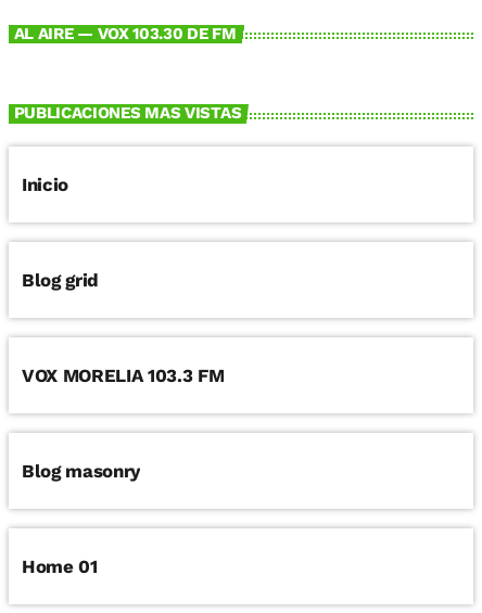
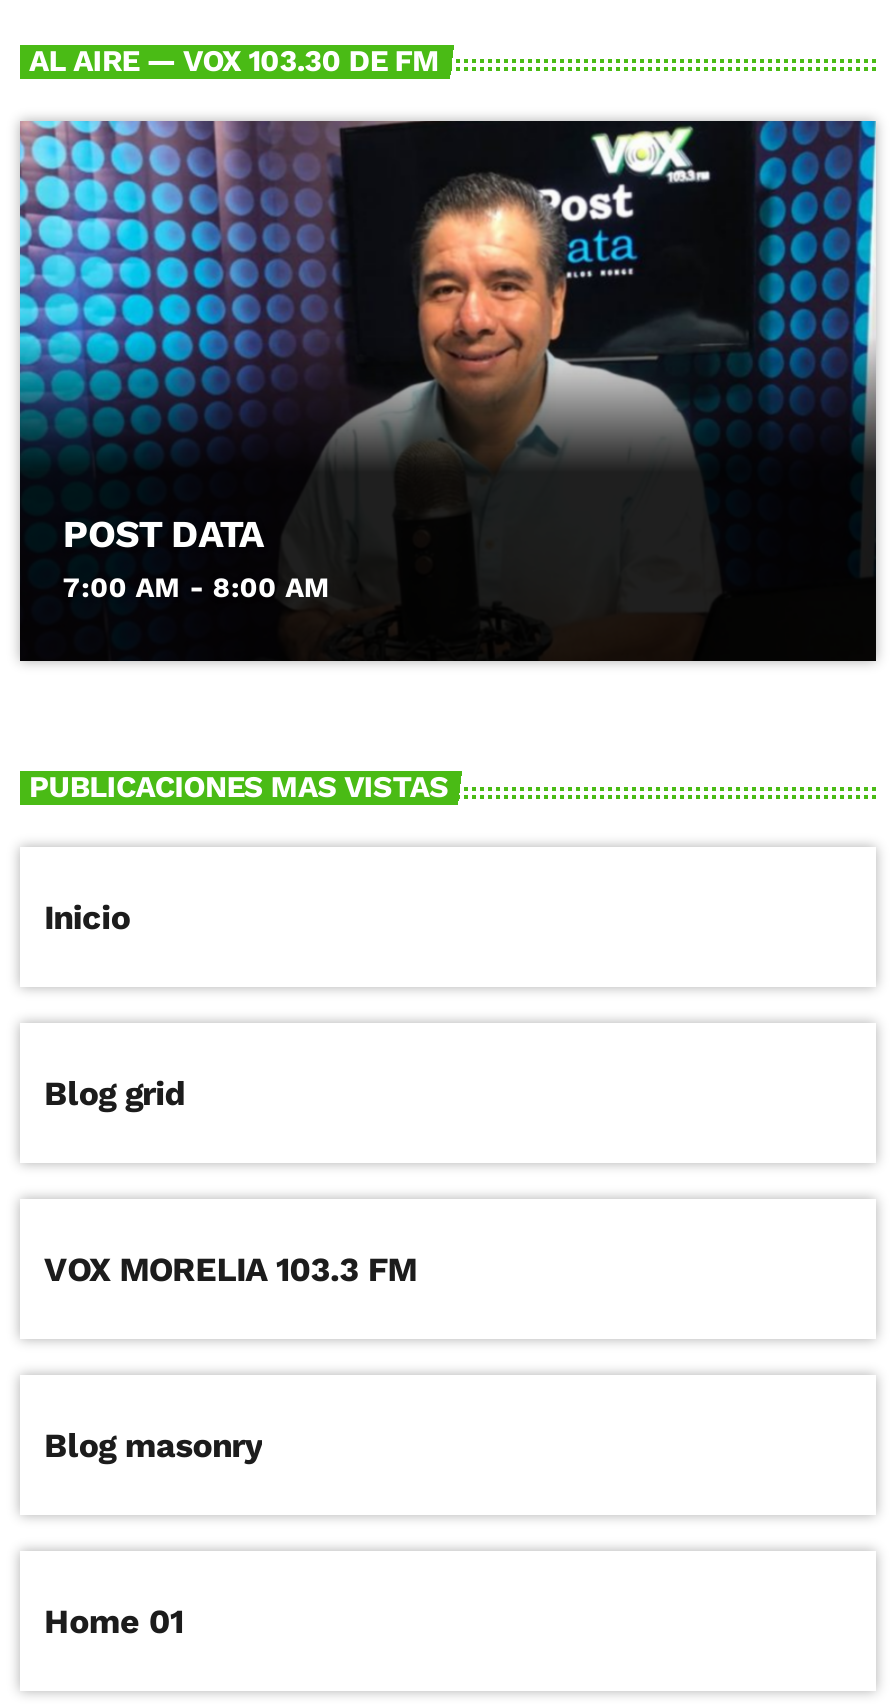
+ [image]
+ POST DATA
+ 7:00 AM - 8:00 AM
